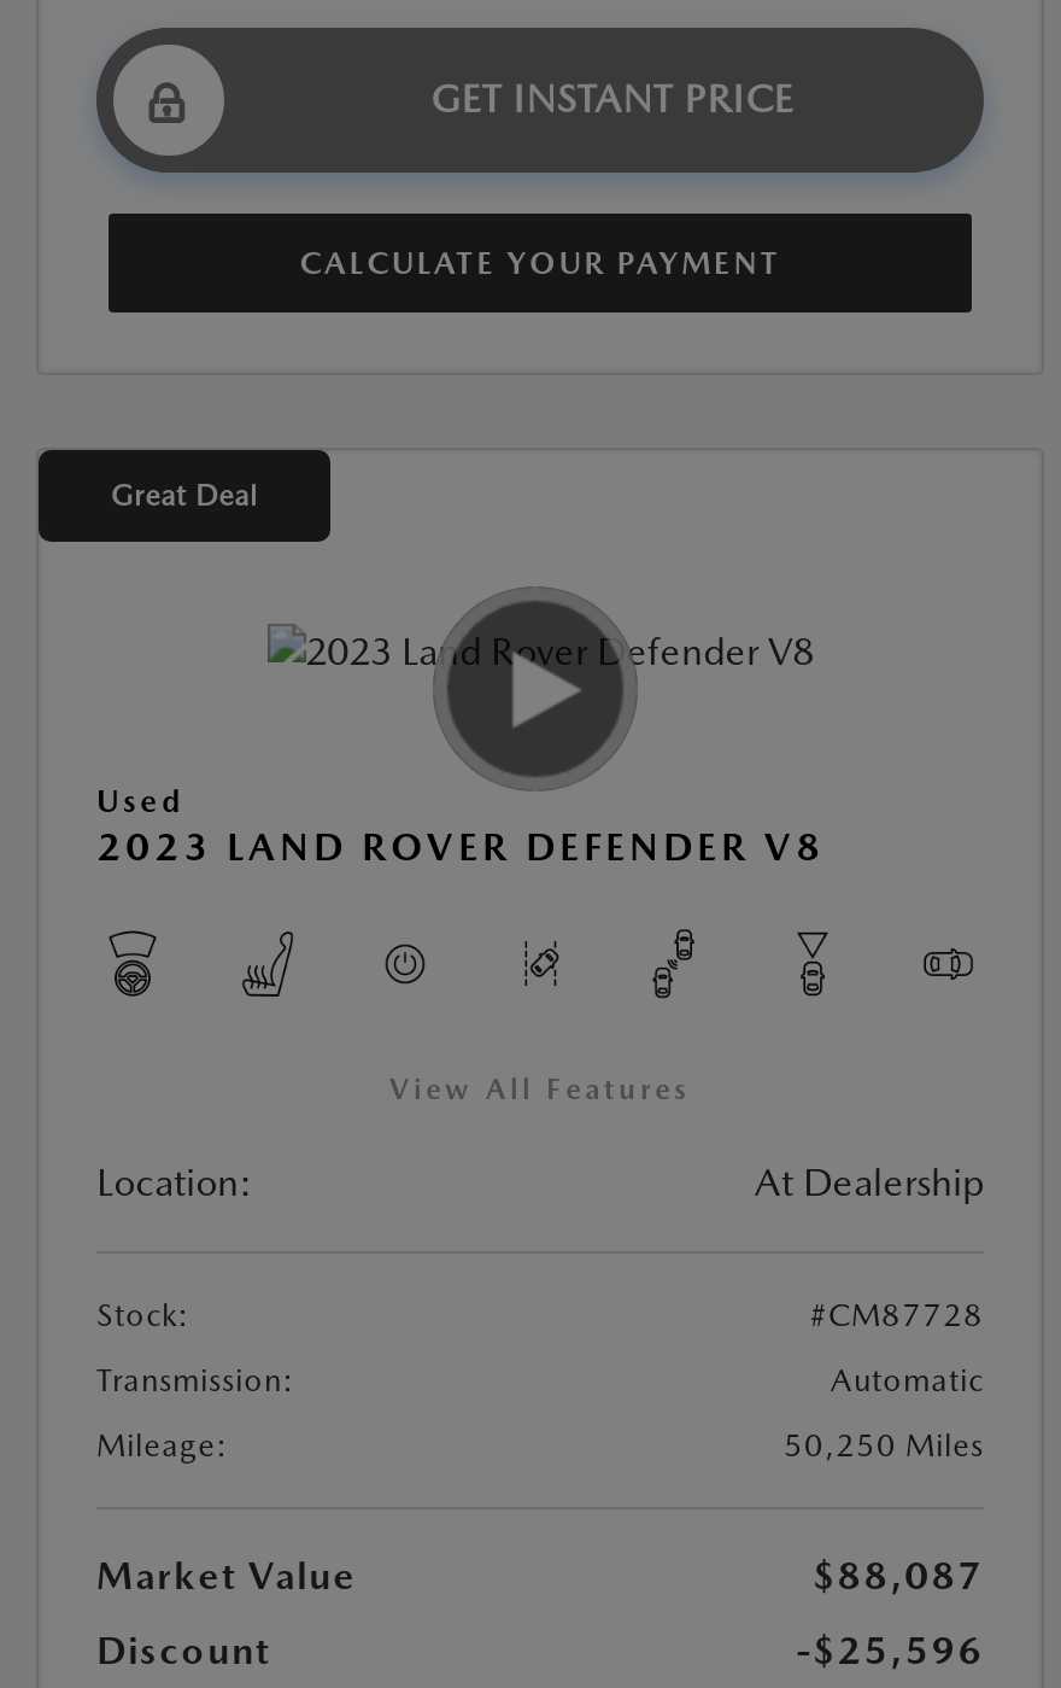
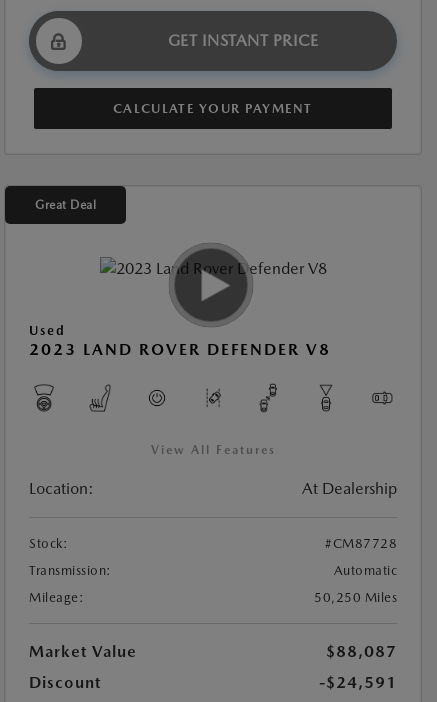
- -$25,596
+ -$24,591
